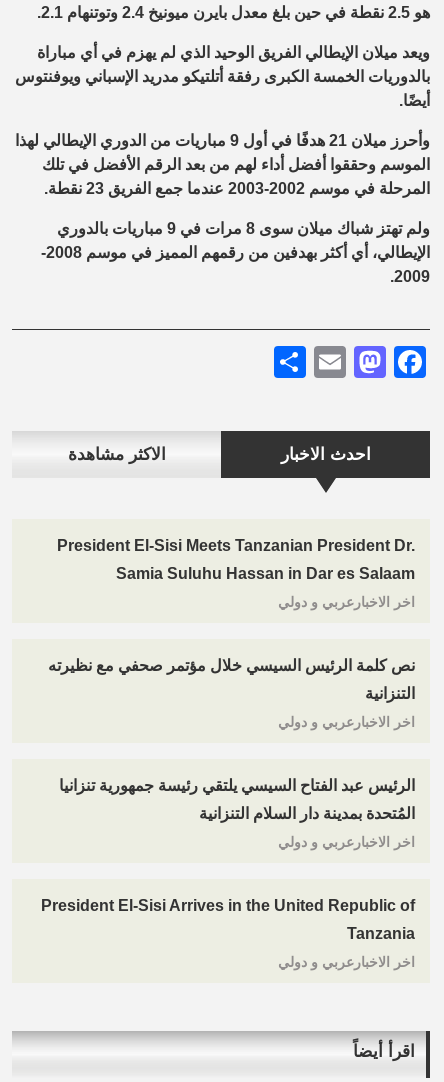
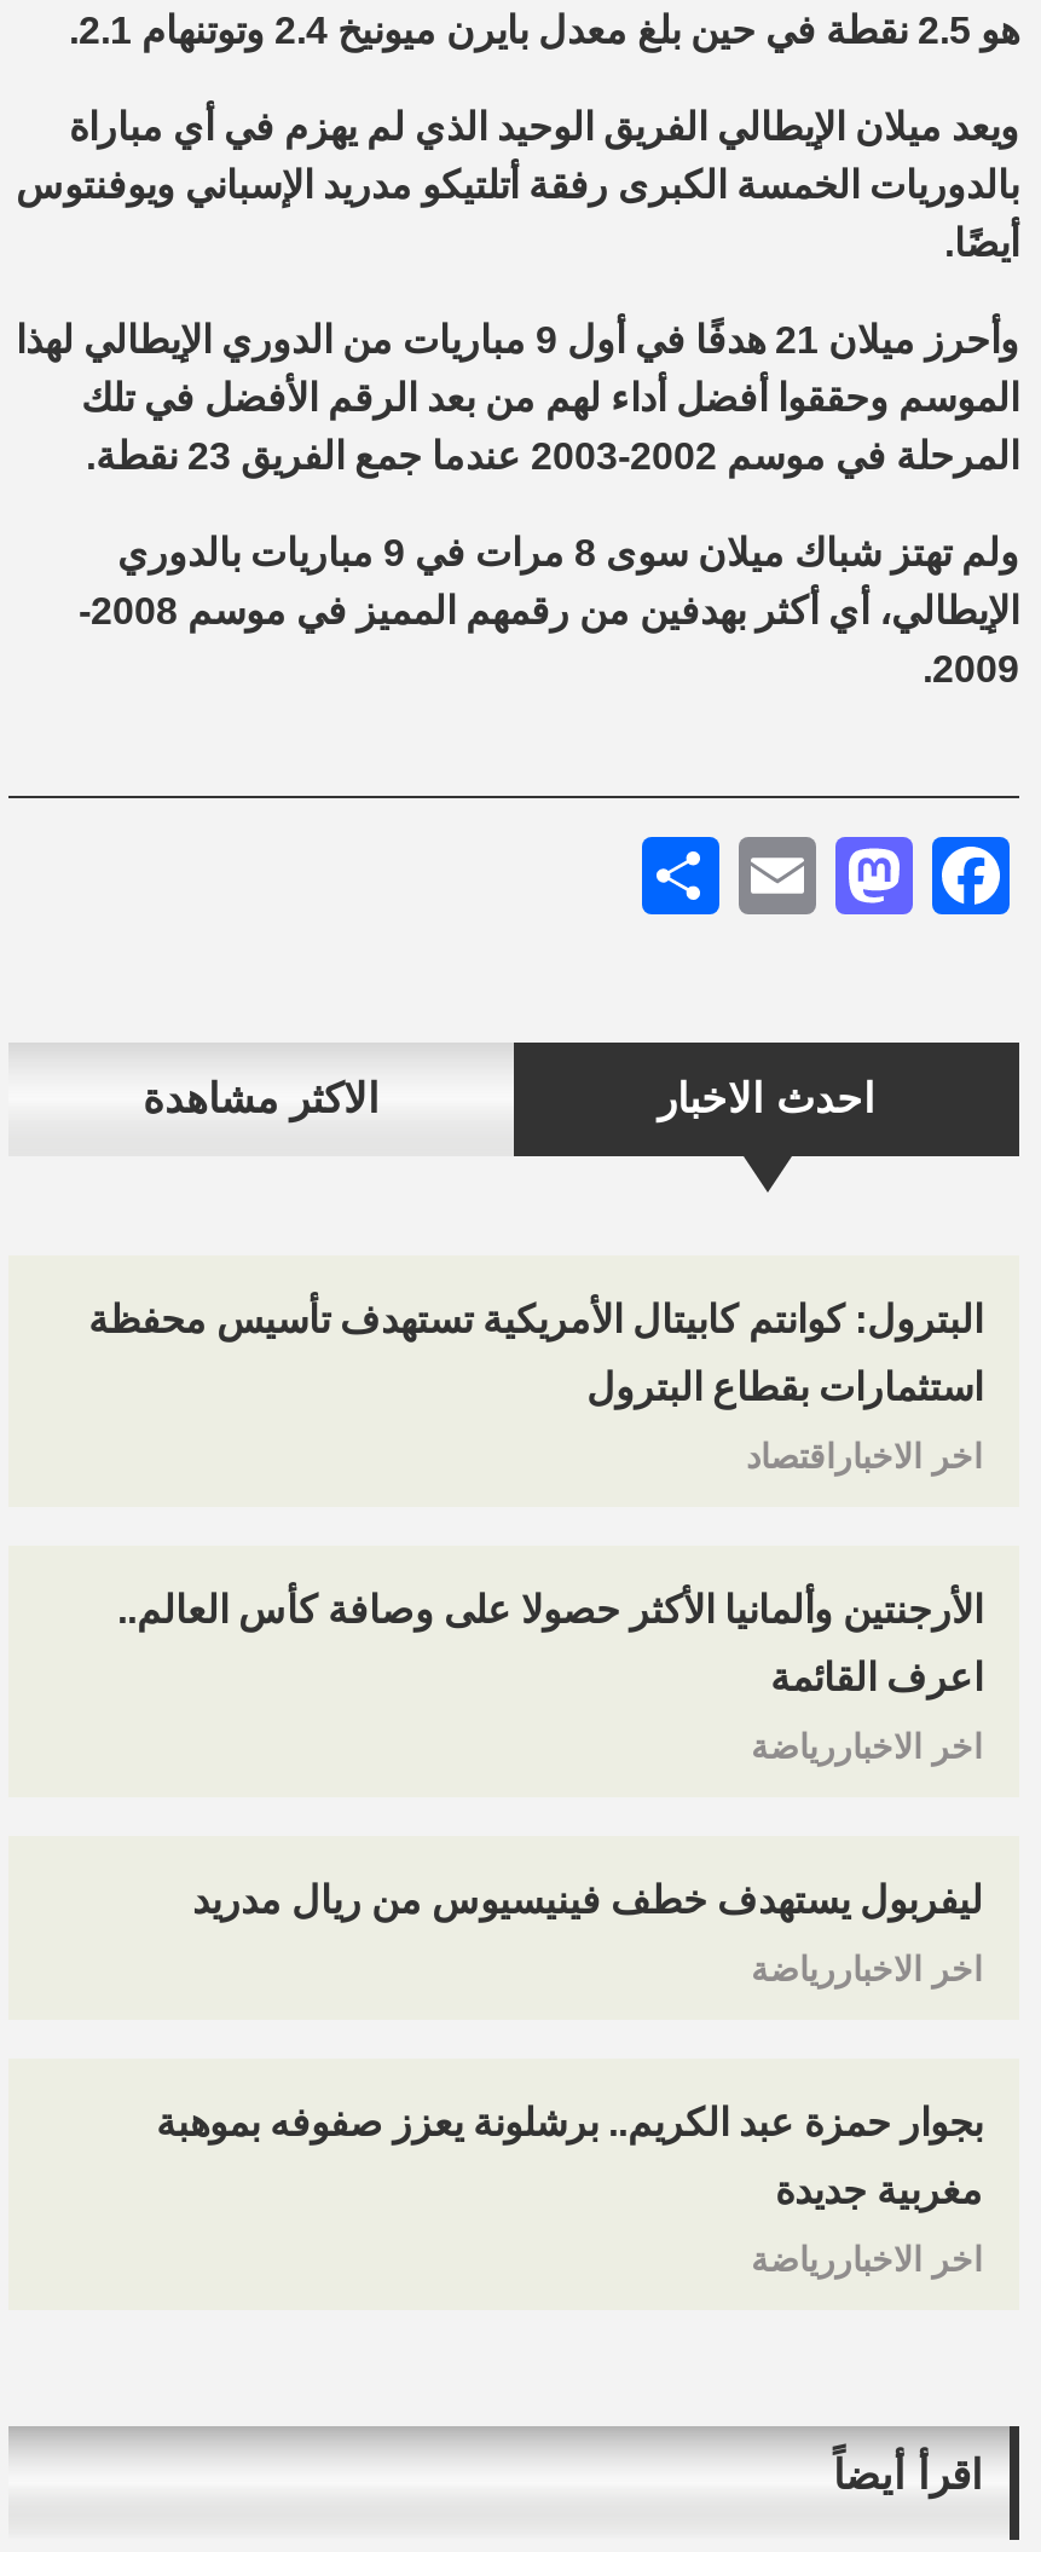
- President El-Sisi Meets Tanzanian President Dr.
- Samia Suluhu Hassan in Dar es Salaam
- اخر الاخبارعربي و دولي
+ البترول: كوانتم كابيتال الأمريكية تستهدف تأسيس محفظة
+ استثمارات بقطاع البترول
+ اخر الاخباراقتصاد

- نص كلمة الرئيس السيسي خلال مؤتمر صحفي مع نظيرته
- التنزانية
- اخر الاخبارعربي و دولي
+ الأرجنتين وألمانيا الأكثر حصولا على وصافة كأس العالم..
+ اعرف القائمة
+ اخر الاخباررياضة

- الرئيس عبد الفتاح السيسي يلتقي رئيسة جمهورية تنزانيا
- المُتحدة بمدينة دار السلام التنزانية
- اخر الاخبارعربي و دولي
+ ليفربول يستهدف خطف فينيسيوس من ريال مدريد
+ اخر الاخباررياضة

- President El-Sisi Arrives in the United Republic of
- Tanzania
- اخر الاخبارعربي و دولي
+ بجوار حمزة عبد الكريم.. برشلونة يعزز صفوفه بموهبة
+ مغربية جديدة
+ اخر الاخباررياضة
